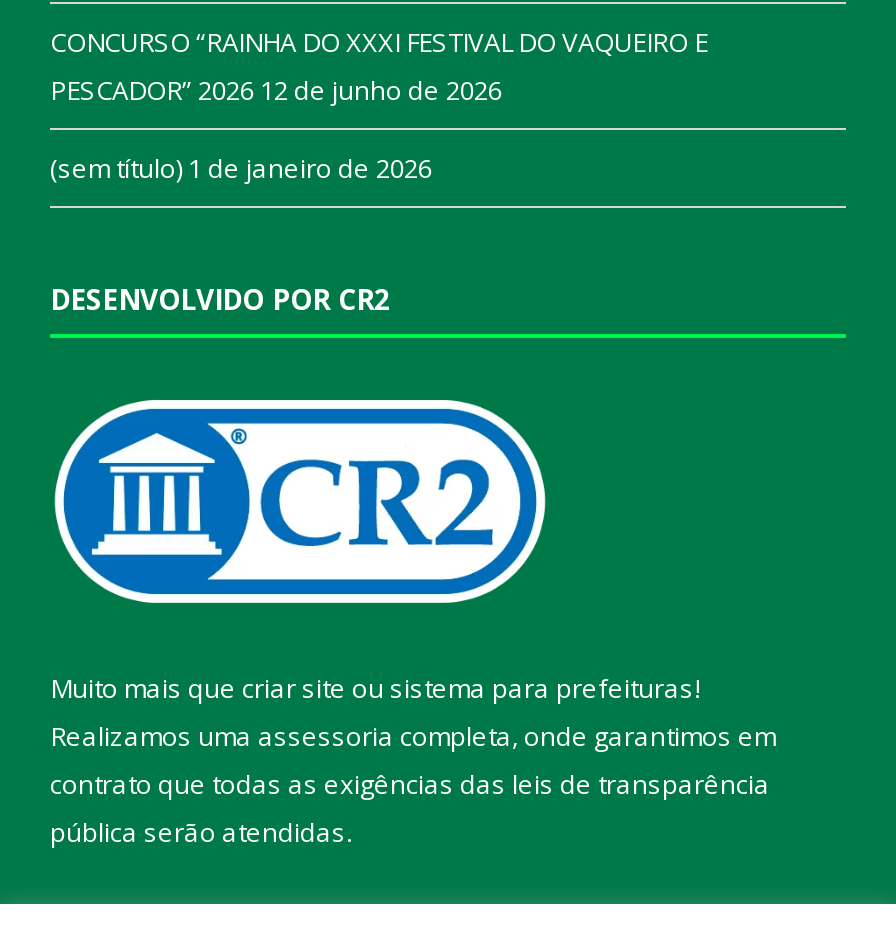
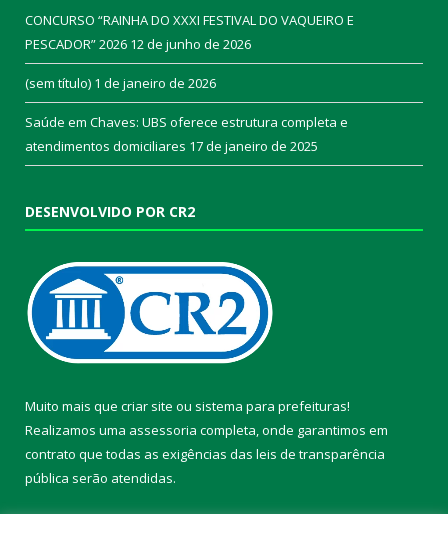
+ Saúde em Chaves: UBS oferece estrutura completa e
+ atendimentos domiciliares 17 de janeiro de 2025
